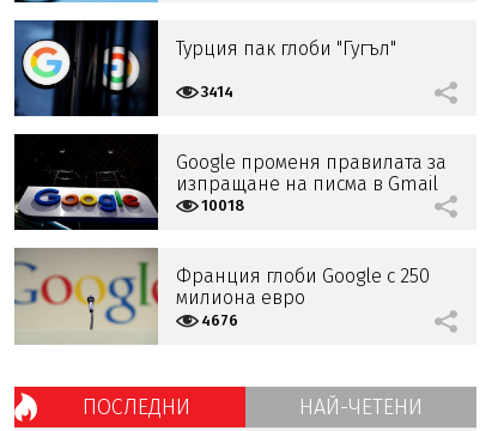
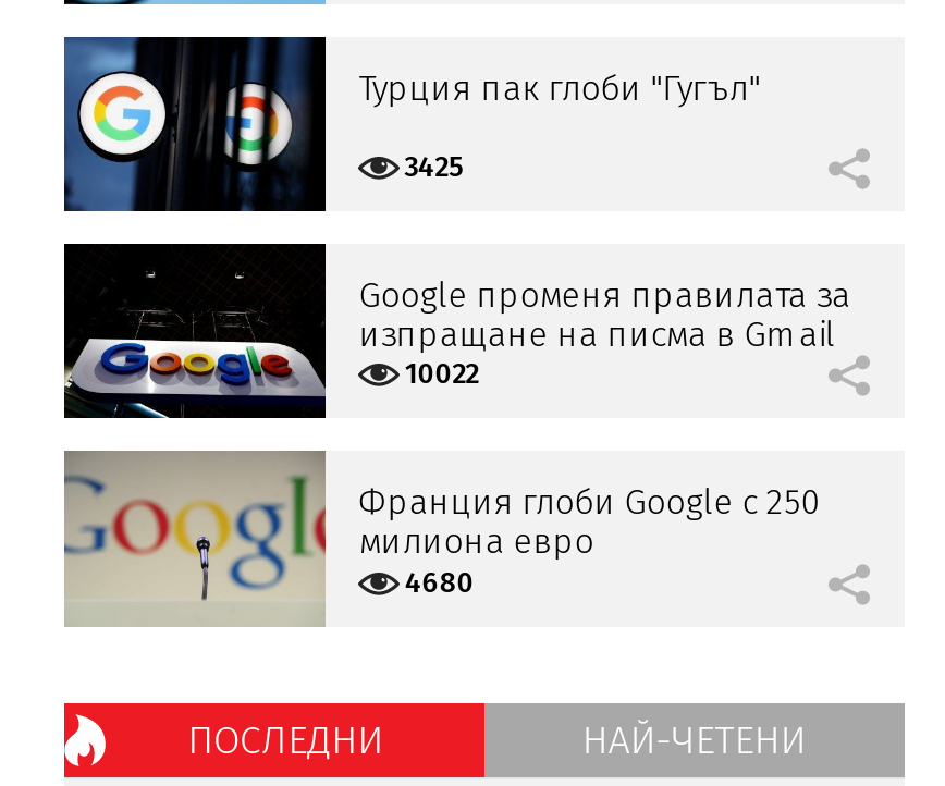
- 3414
+ 3425

- 10018
+ 10022

- 4676
+ 4680
